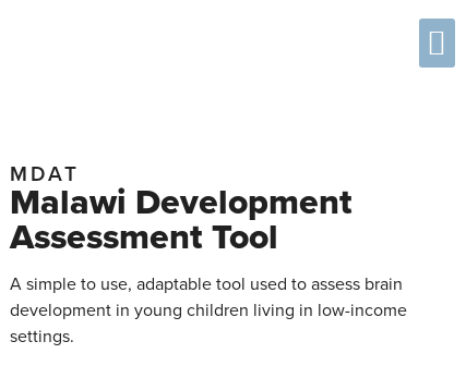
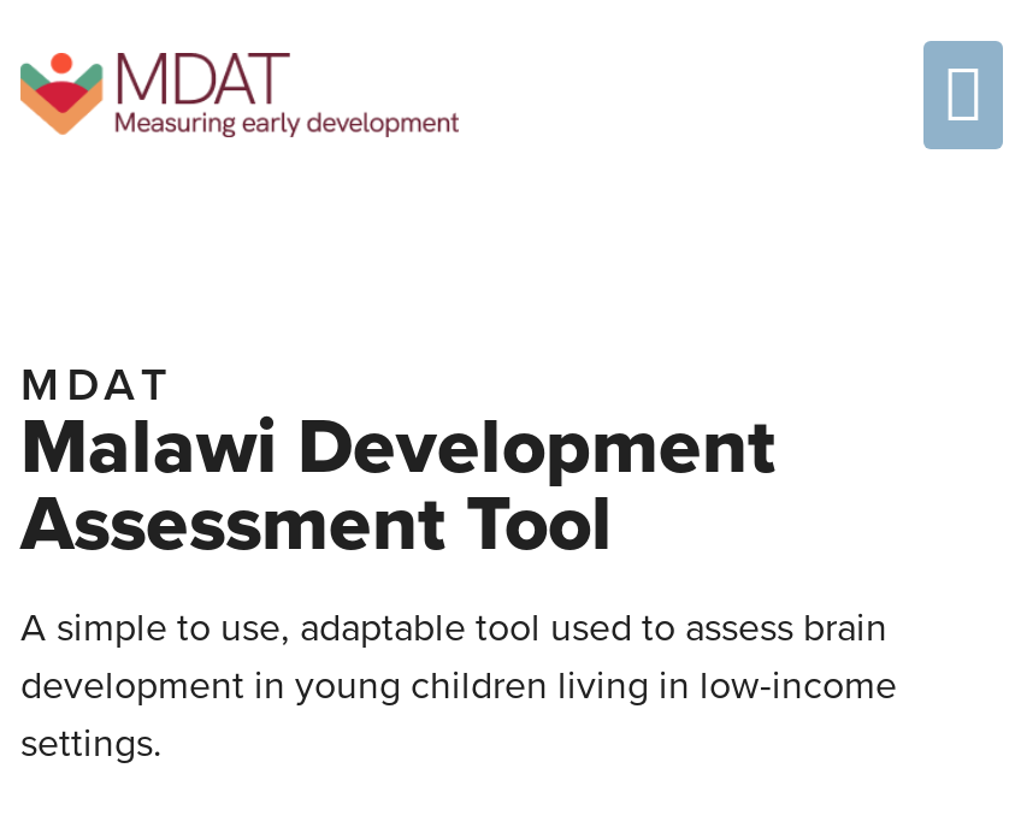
+ [image]
